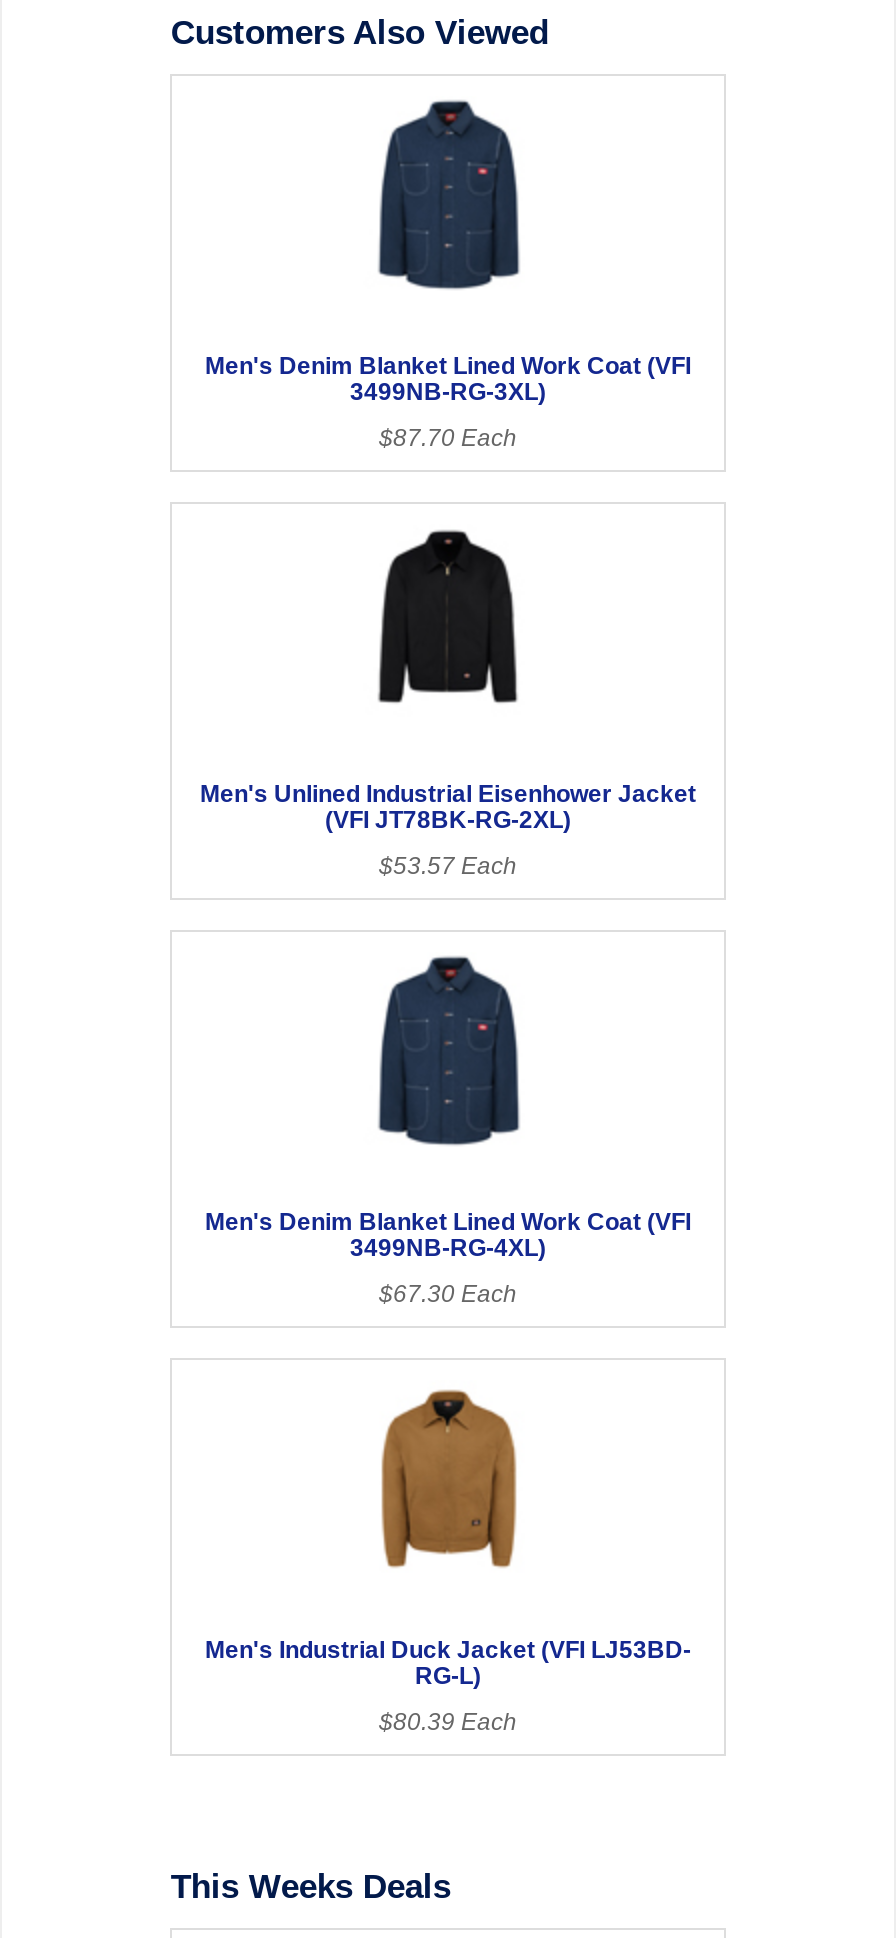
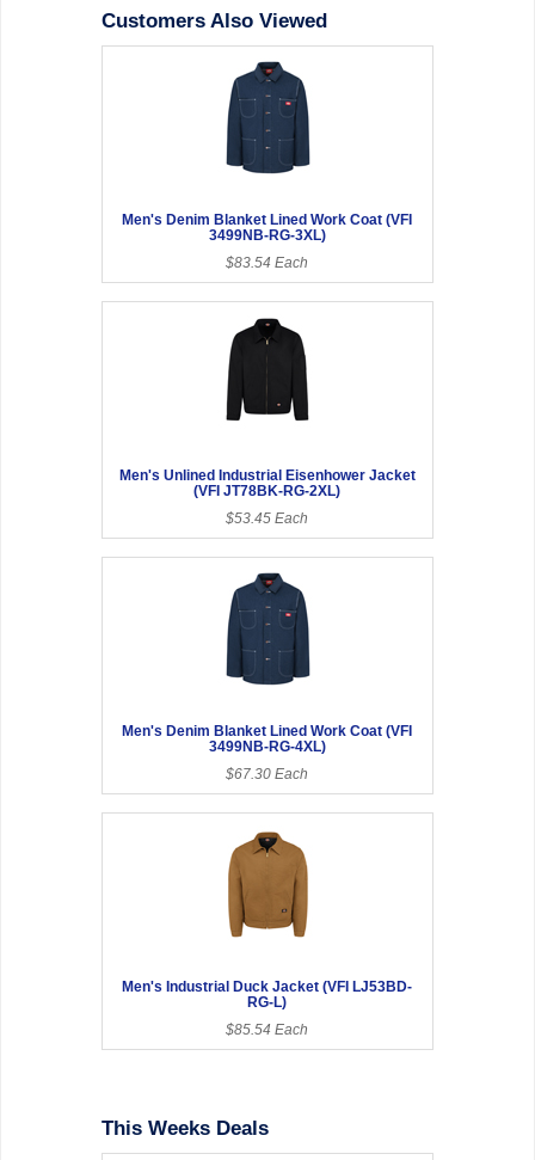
- $87.70 Each
+ $83.54 Each

- $53.57 Each
+ $53.45 Each

- $80.39 Each
+ $85.54 Each
